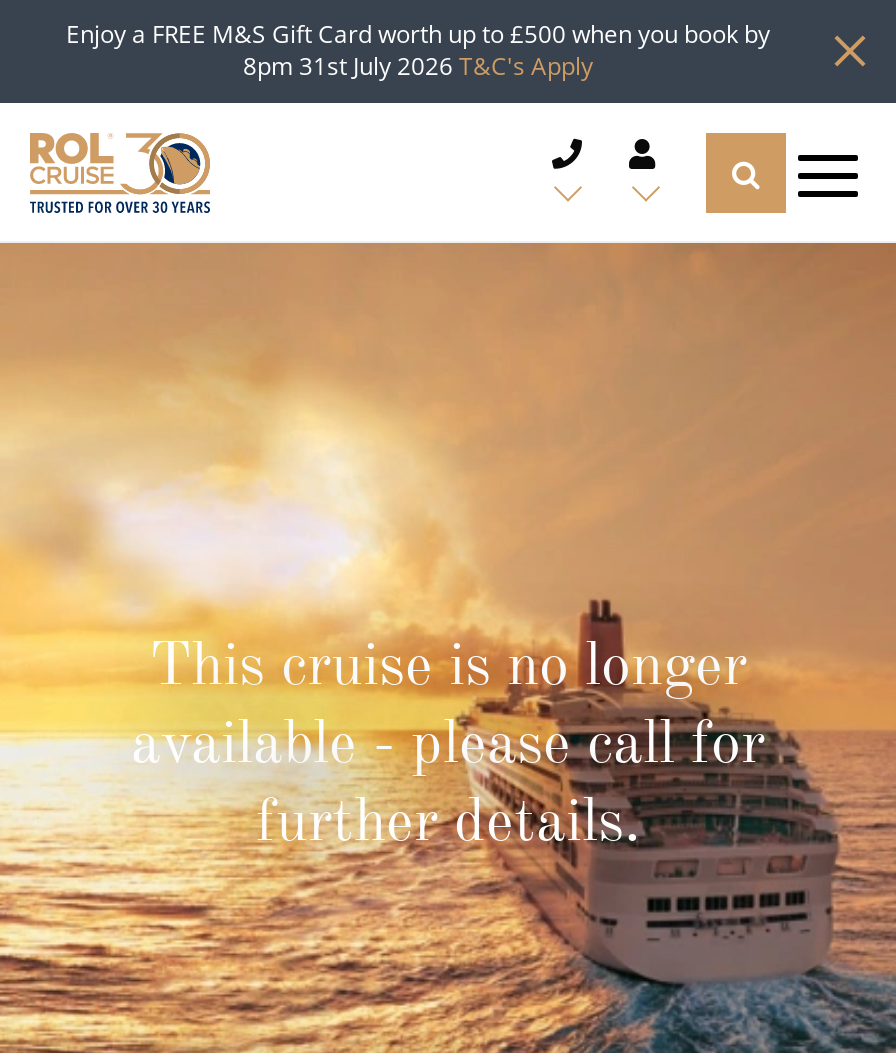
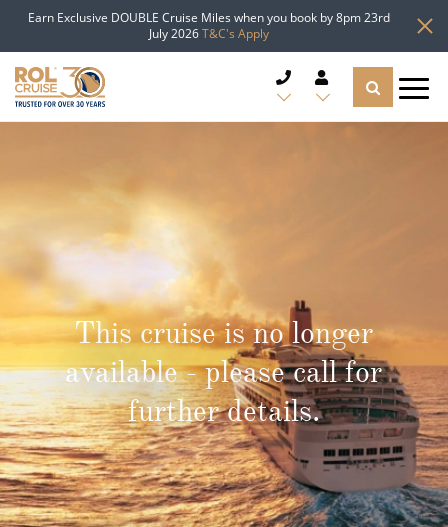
- Enjoy a FREE M&S Gift Card worth up to £500 when you book by
- 8pm 31st July 2026 T&C's Apply
+ Earn Exclusive DOUBLE Cruise Miles when you book by 8pm 23rd
+ July 2026 T&C's Apply
